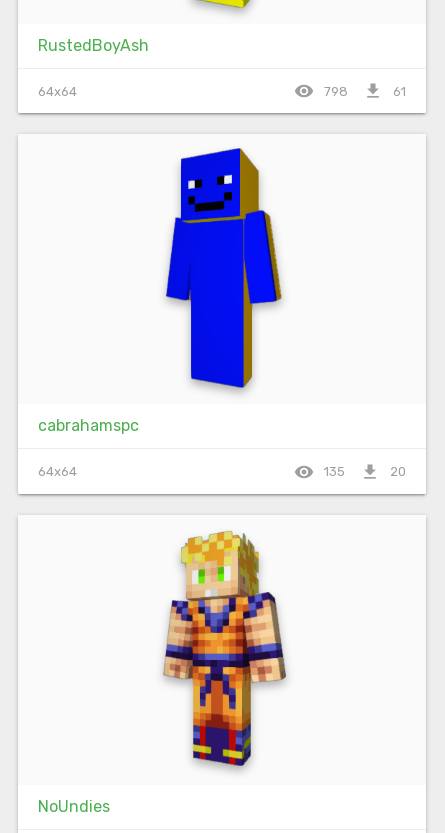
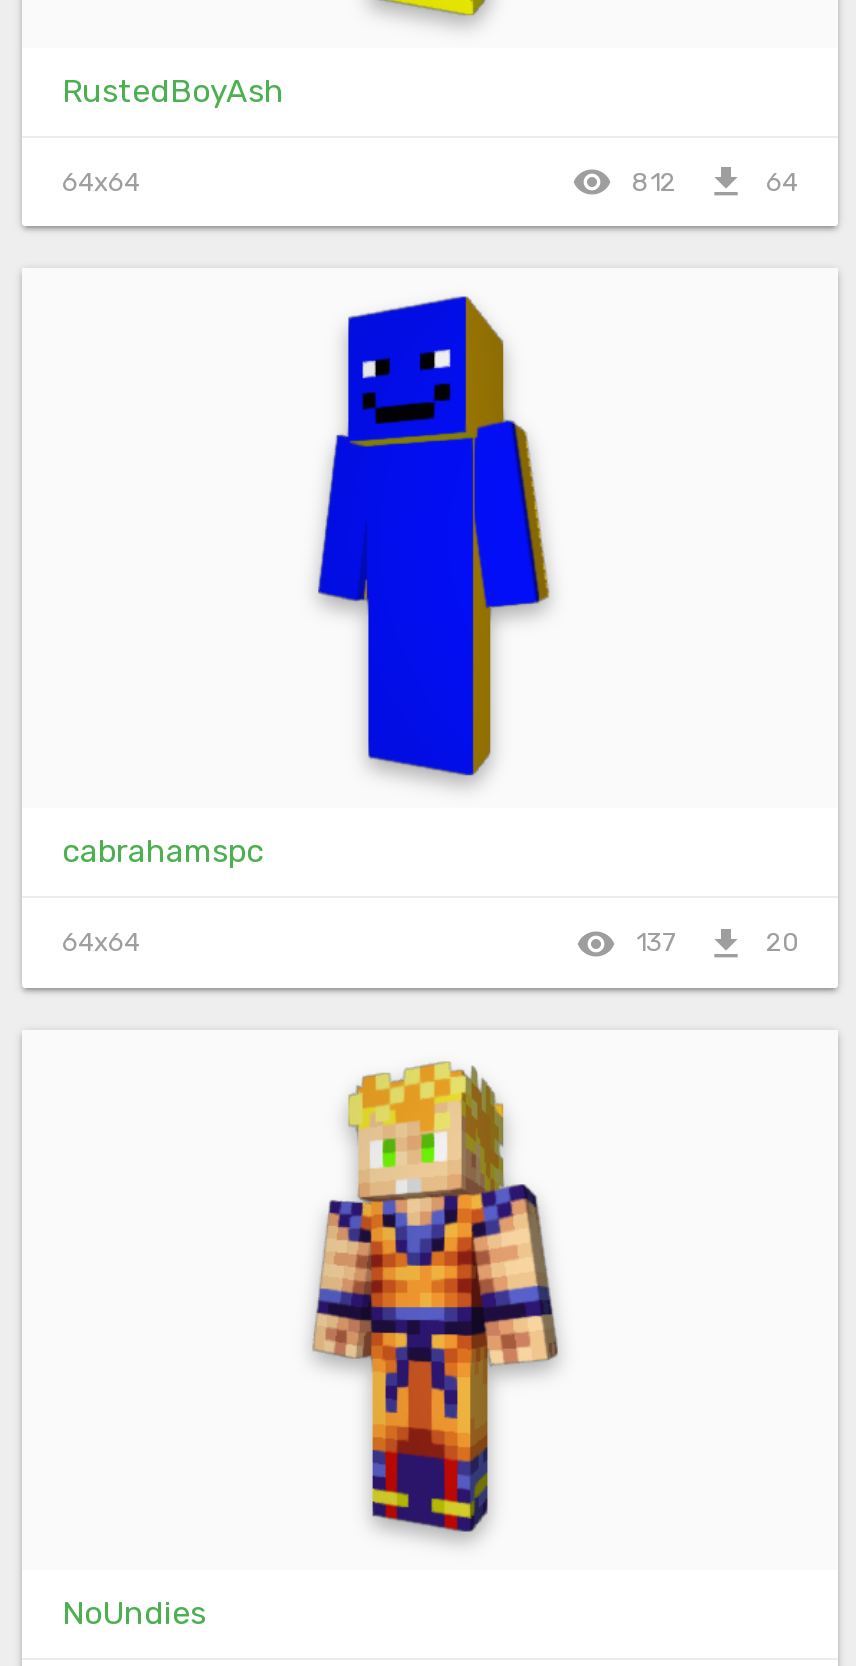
- 798
+ 812

- 61
+ 64

- 135
+ 137
